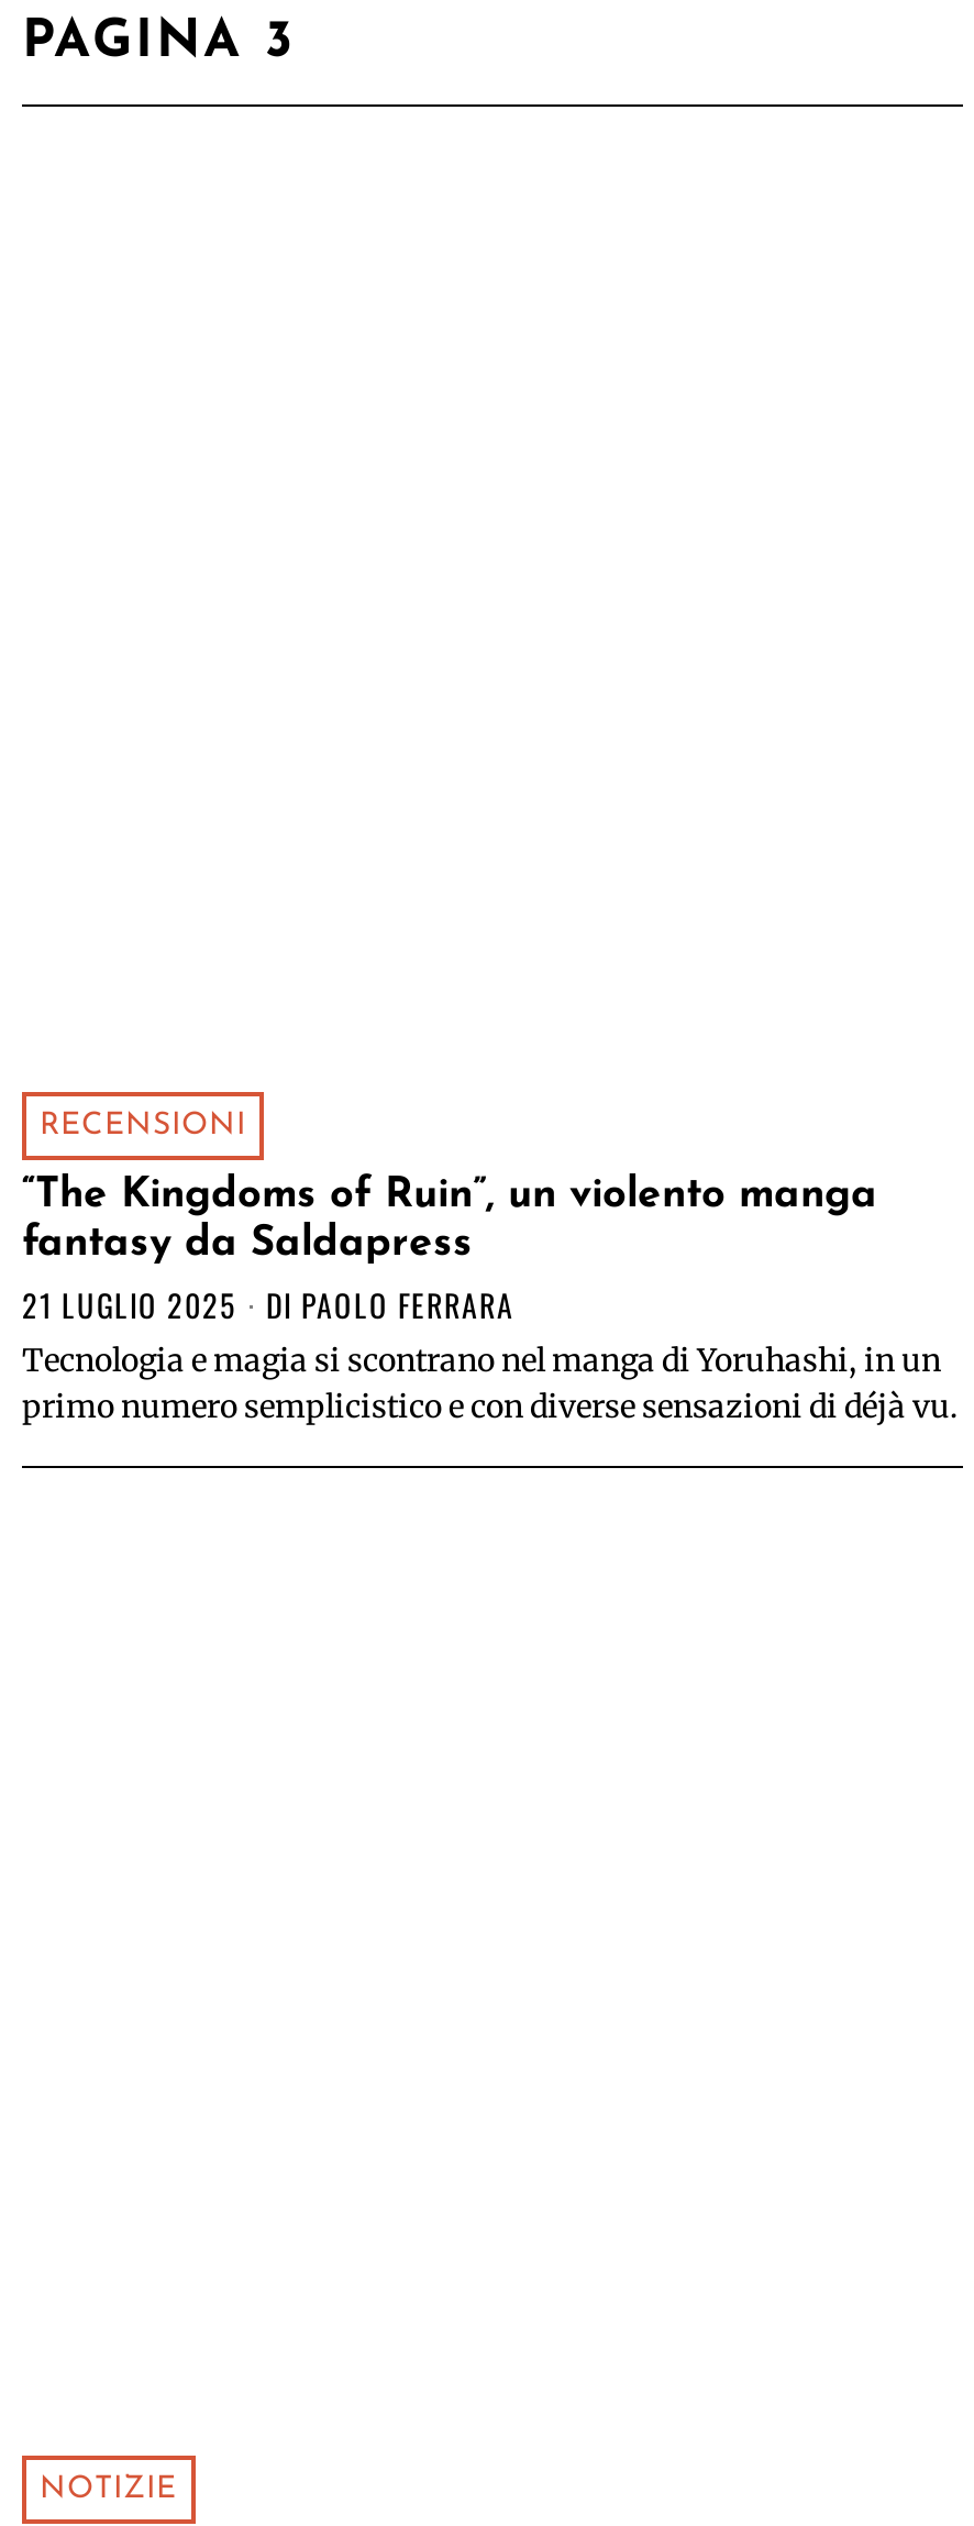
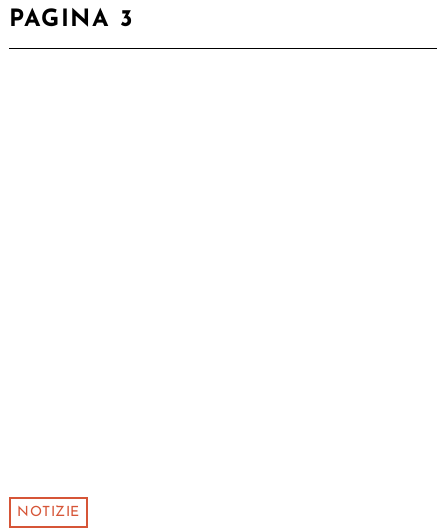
- RECENSIONI
- “The Kingdoms of Ruin”, un violento manga
- fantasy da Saldapress
- 21 LUGLIO 2025
- DI PAOLO FERRARA
- Tecnologia e magia si scontrano nel manga di Yoruhashi, in un
- primo numero semplicistico e con diverse sensazioni di déjà vu.
